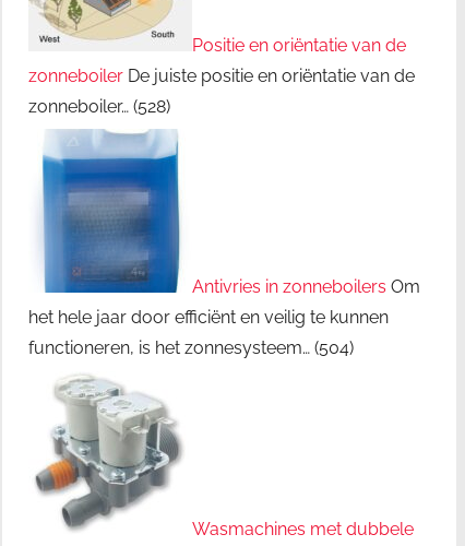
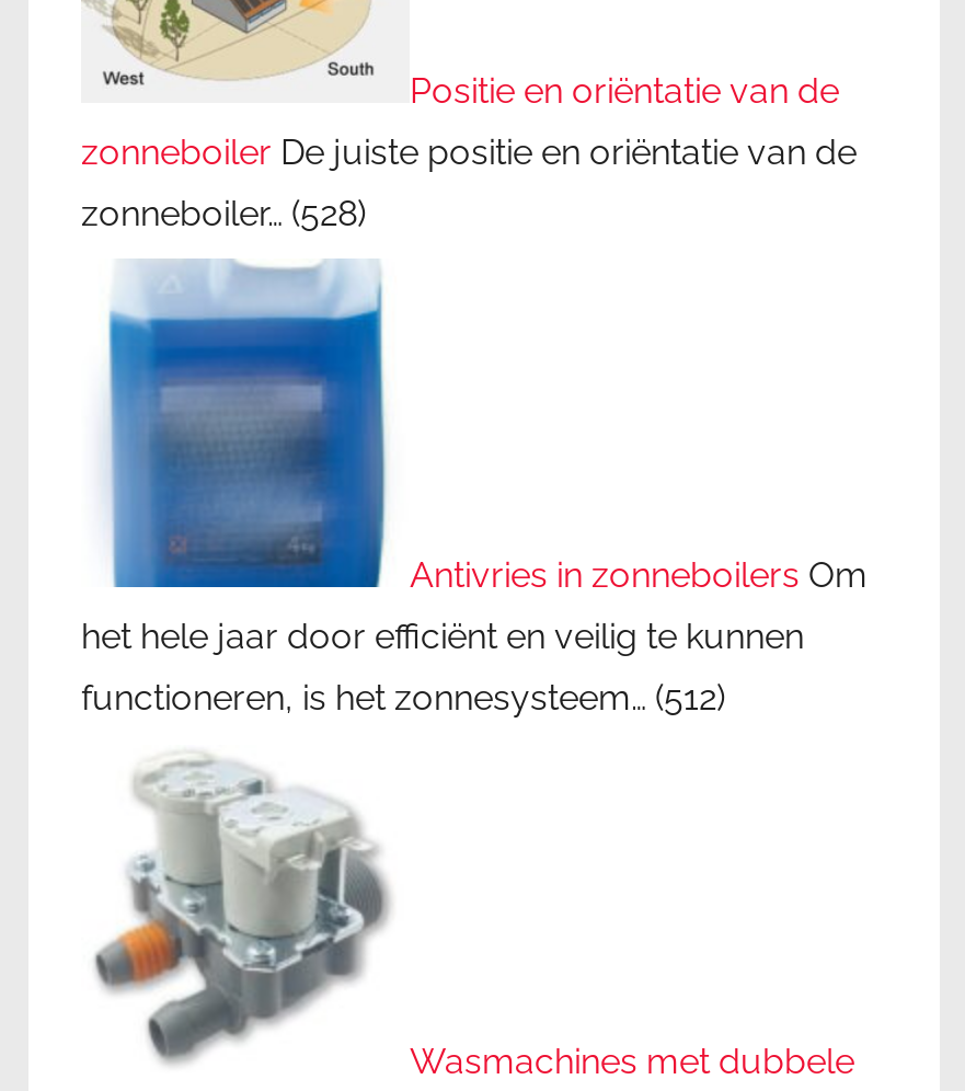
- functioneren, is het zonnesysteem… (504)
+ functioneren, is het zonnesysteem… (512)
